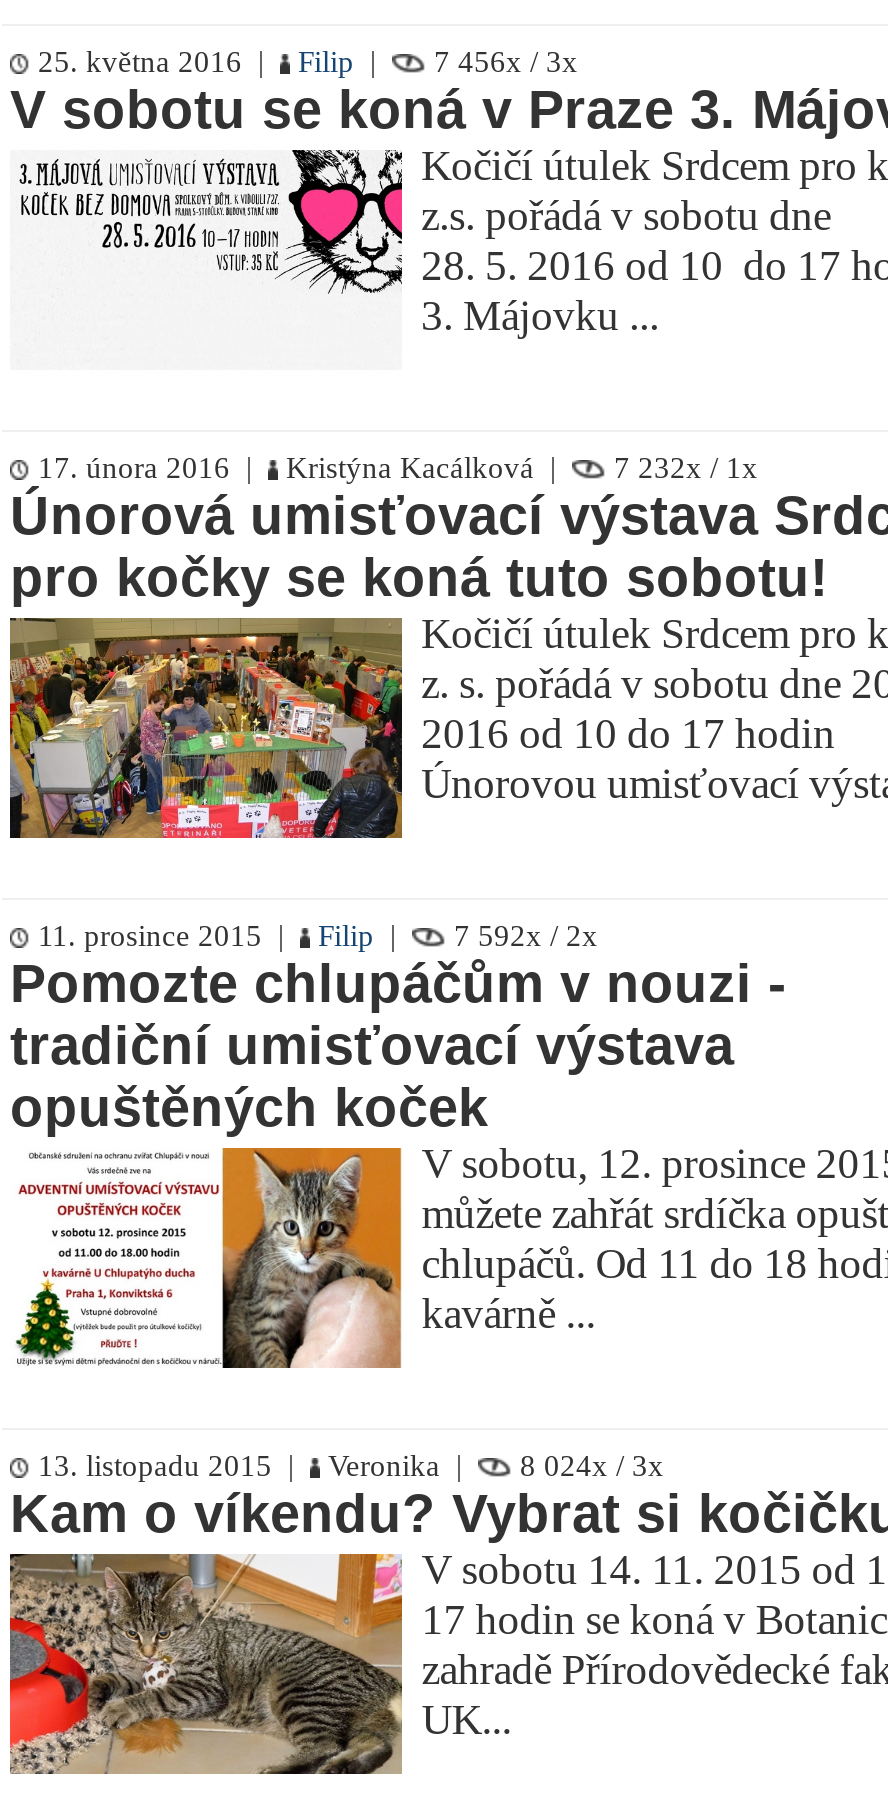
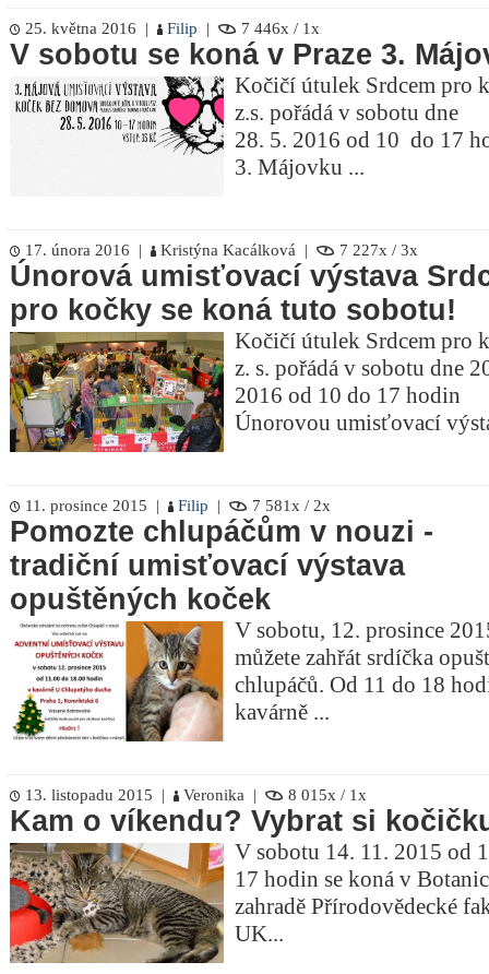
- 7 456x / 3x
+ 7 446x / 1x

- 7 232x / 1x
+ 7 227x / 3x

- 7 592x / 2x
+ 7 581x / 2x

- 8 024x / 3x
+ 8 015x / 1x
